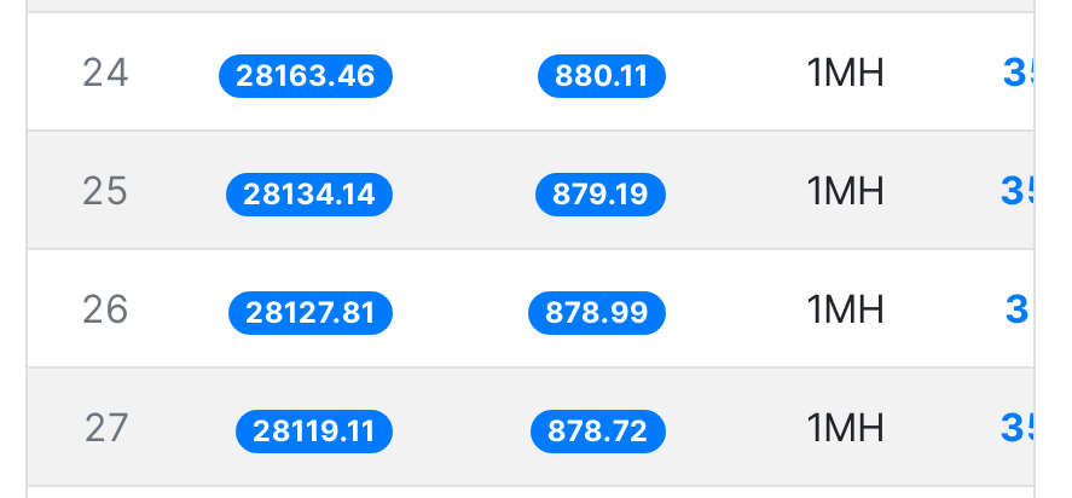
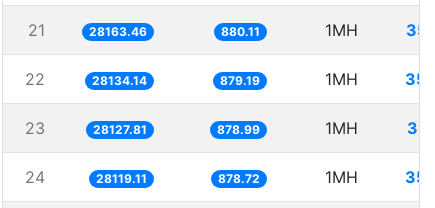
- 24
+ 21

- 25
+ 22

- 26
+ 23

- 27
+ 24
